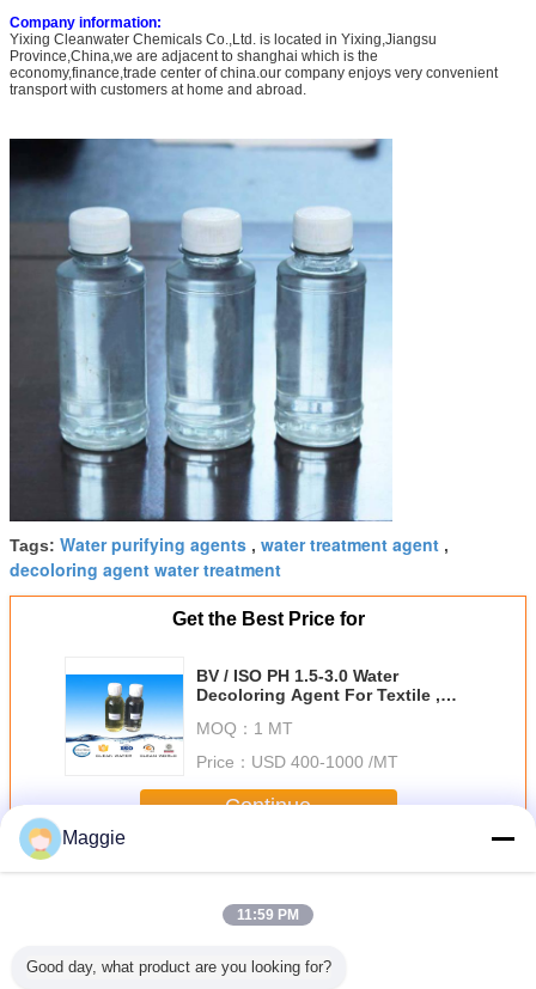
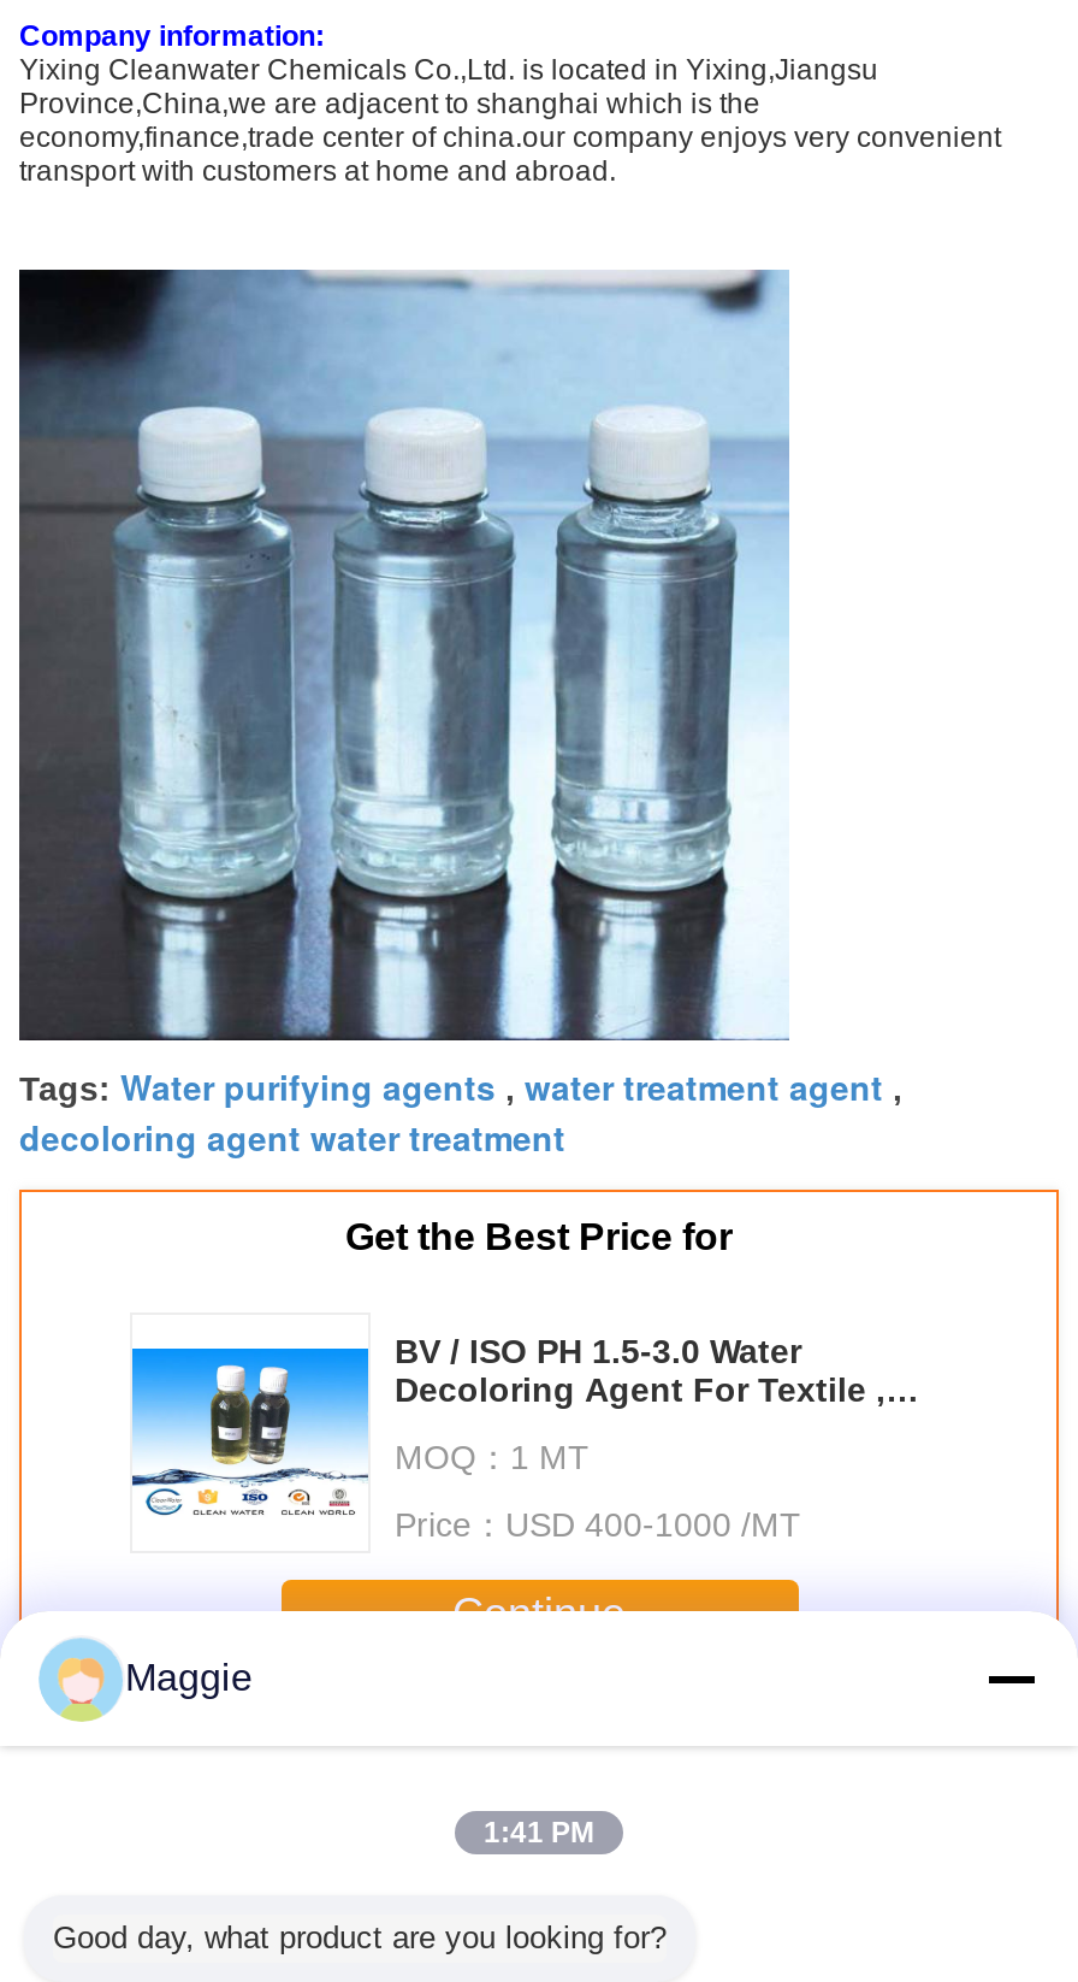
- 11:59 PM
+ 1:41 PM
